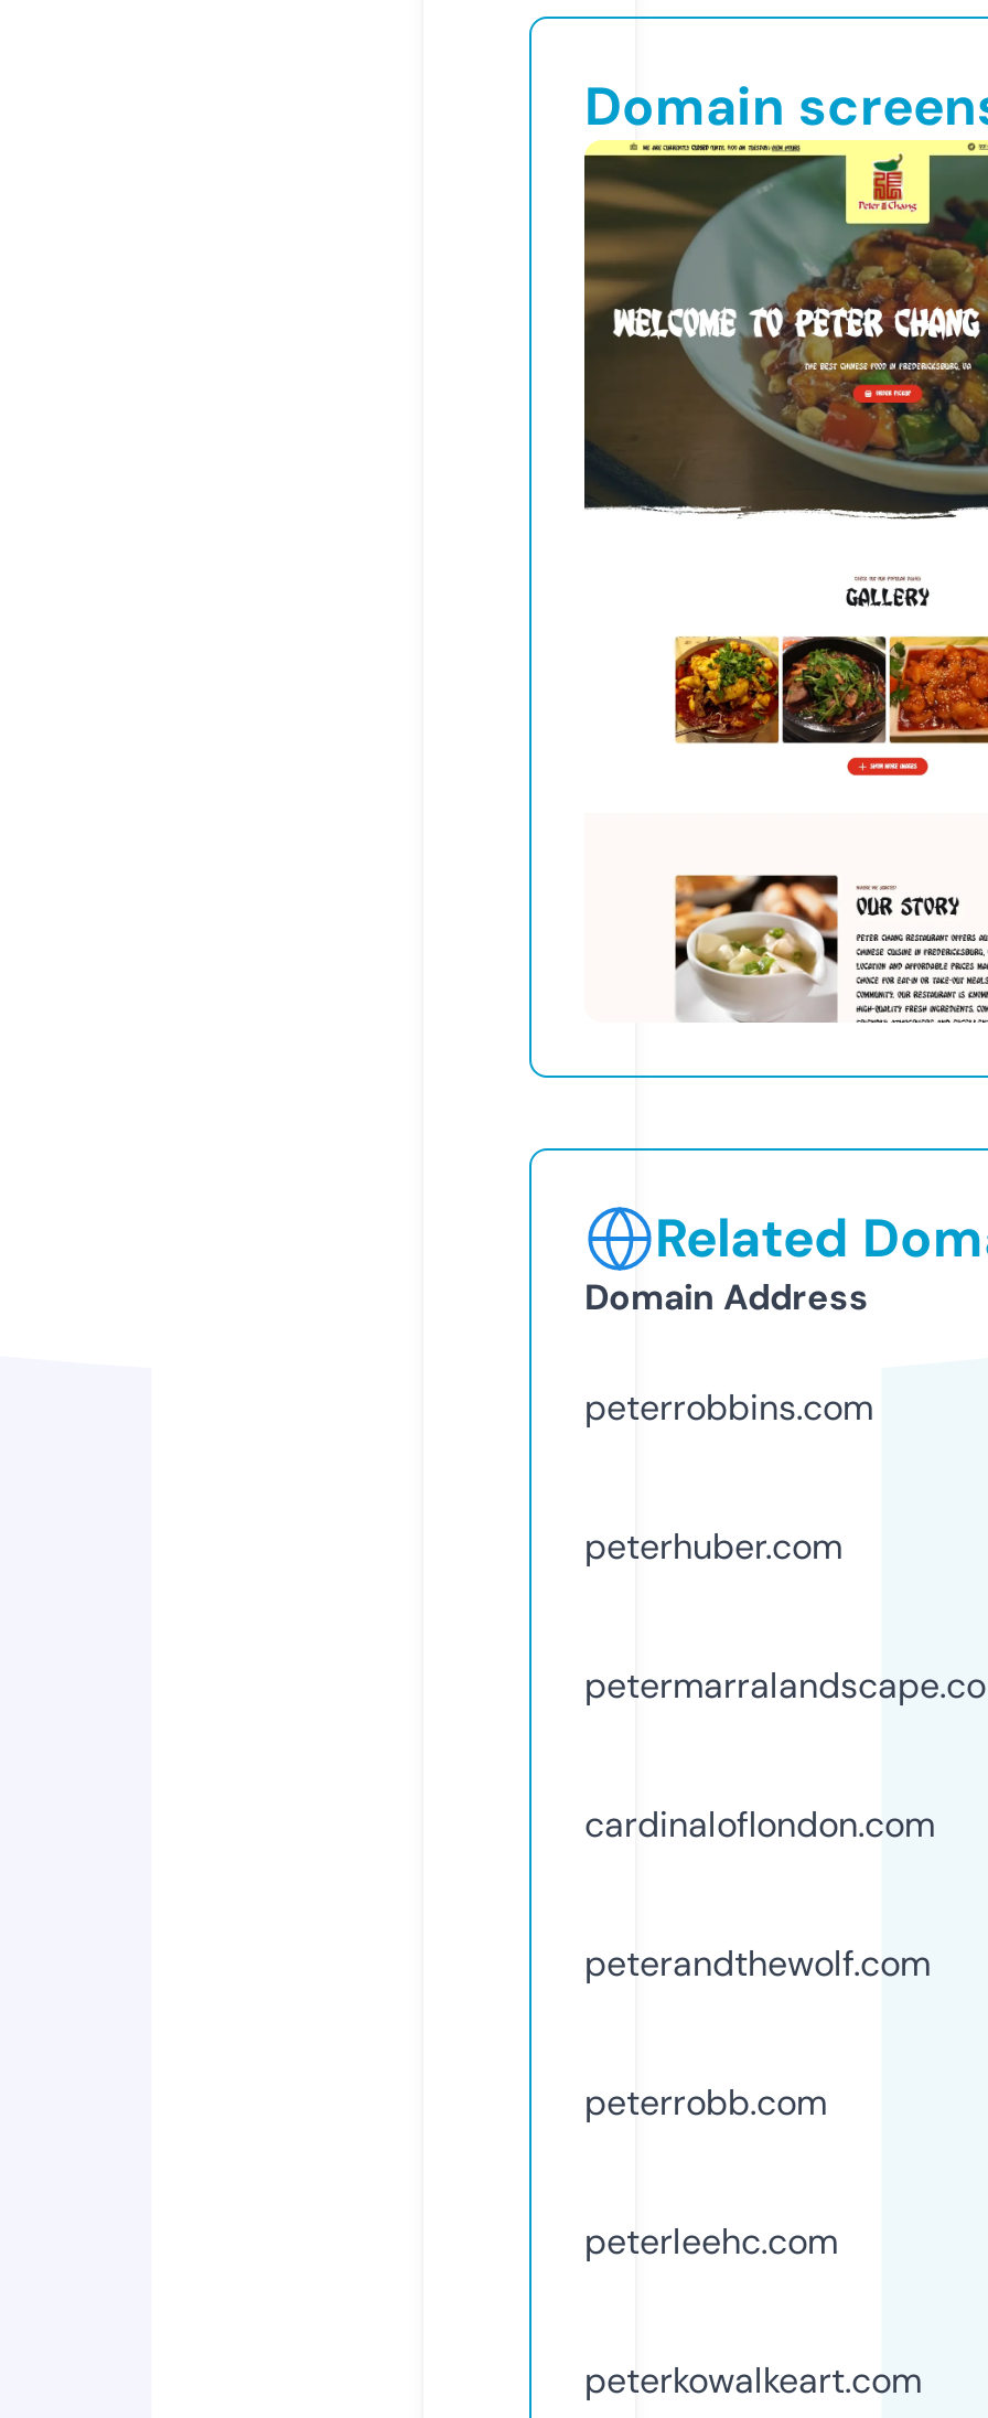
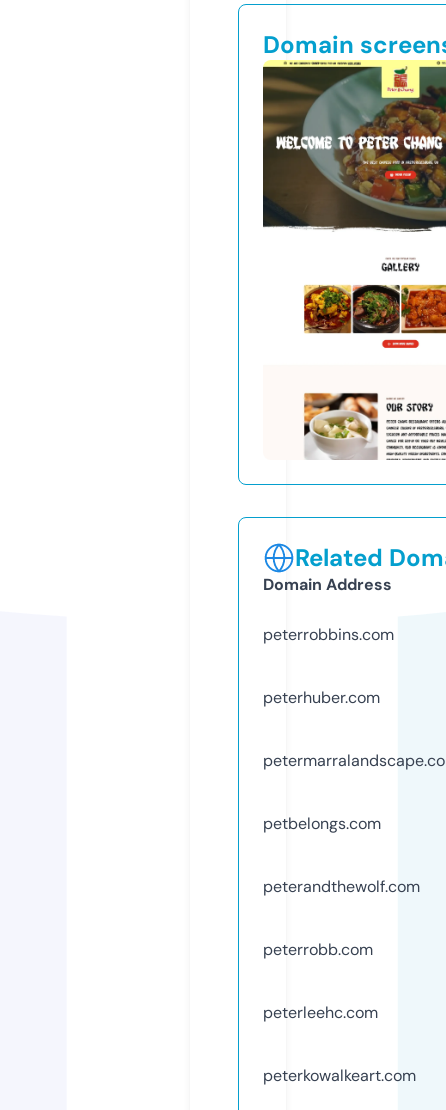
- cardinaloflondon.com
+ petbelongs.com
